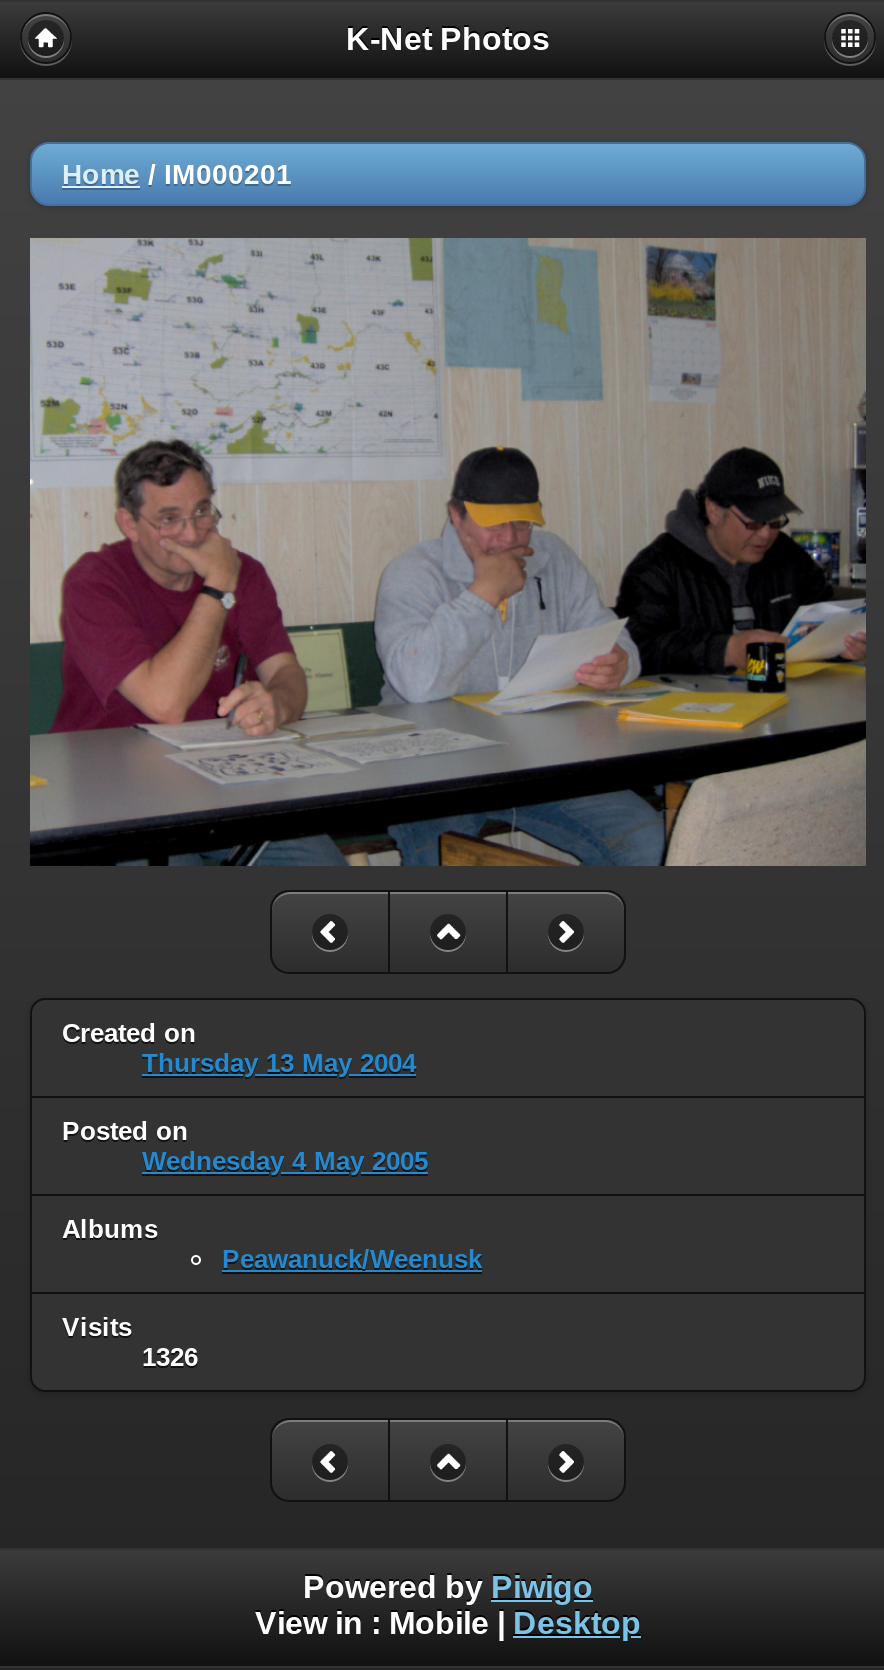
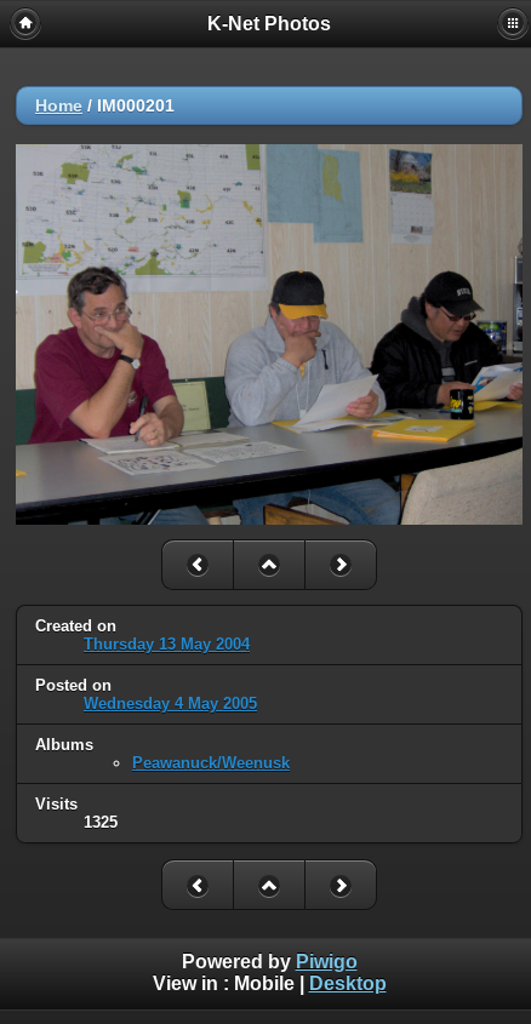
- 1326
+ 1325
